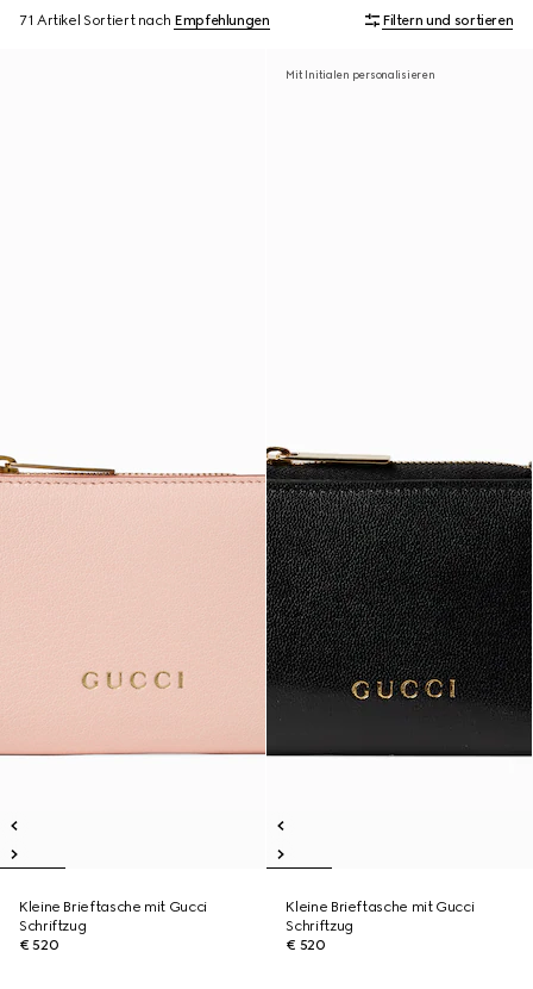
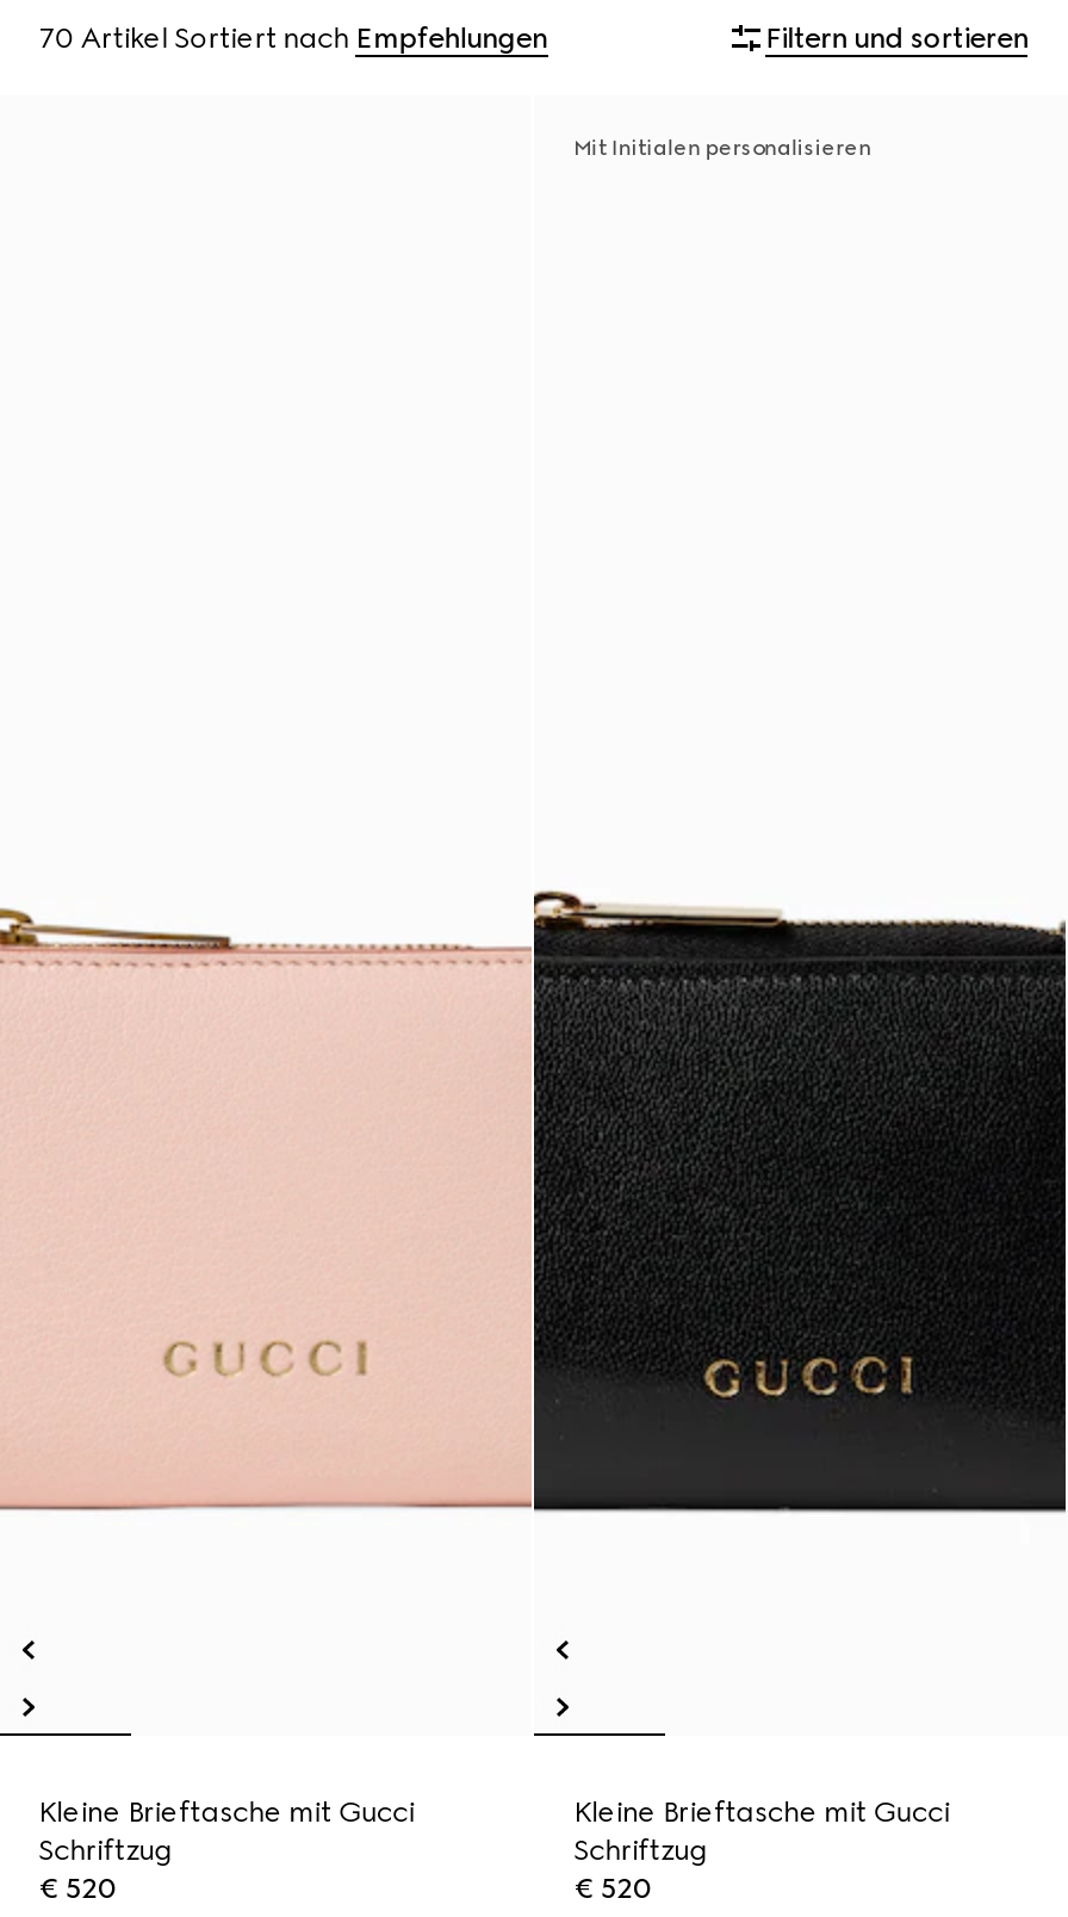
- 71 Artikel Sortiert nach Empfehlungen
+ 70 Artikel Sortiert nach Empfehlungen
